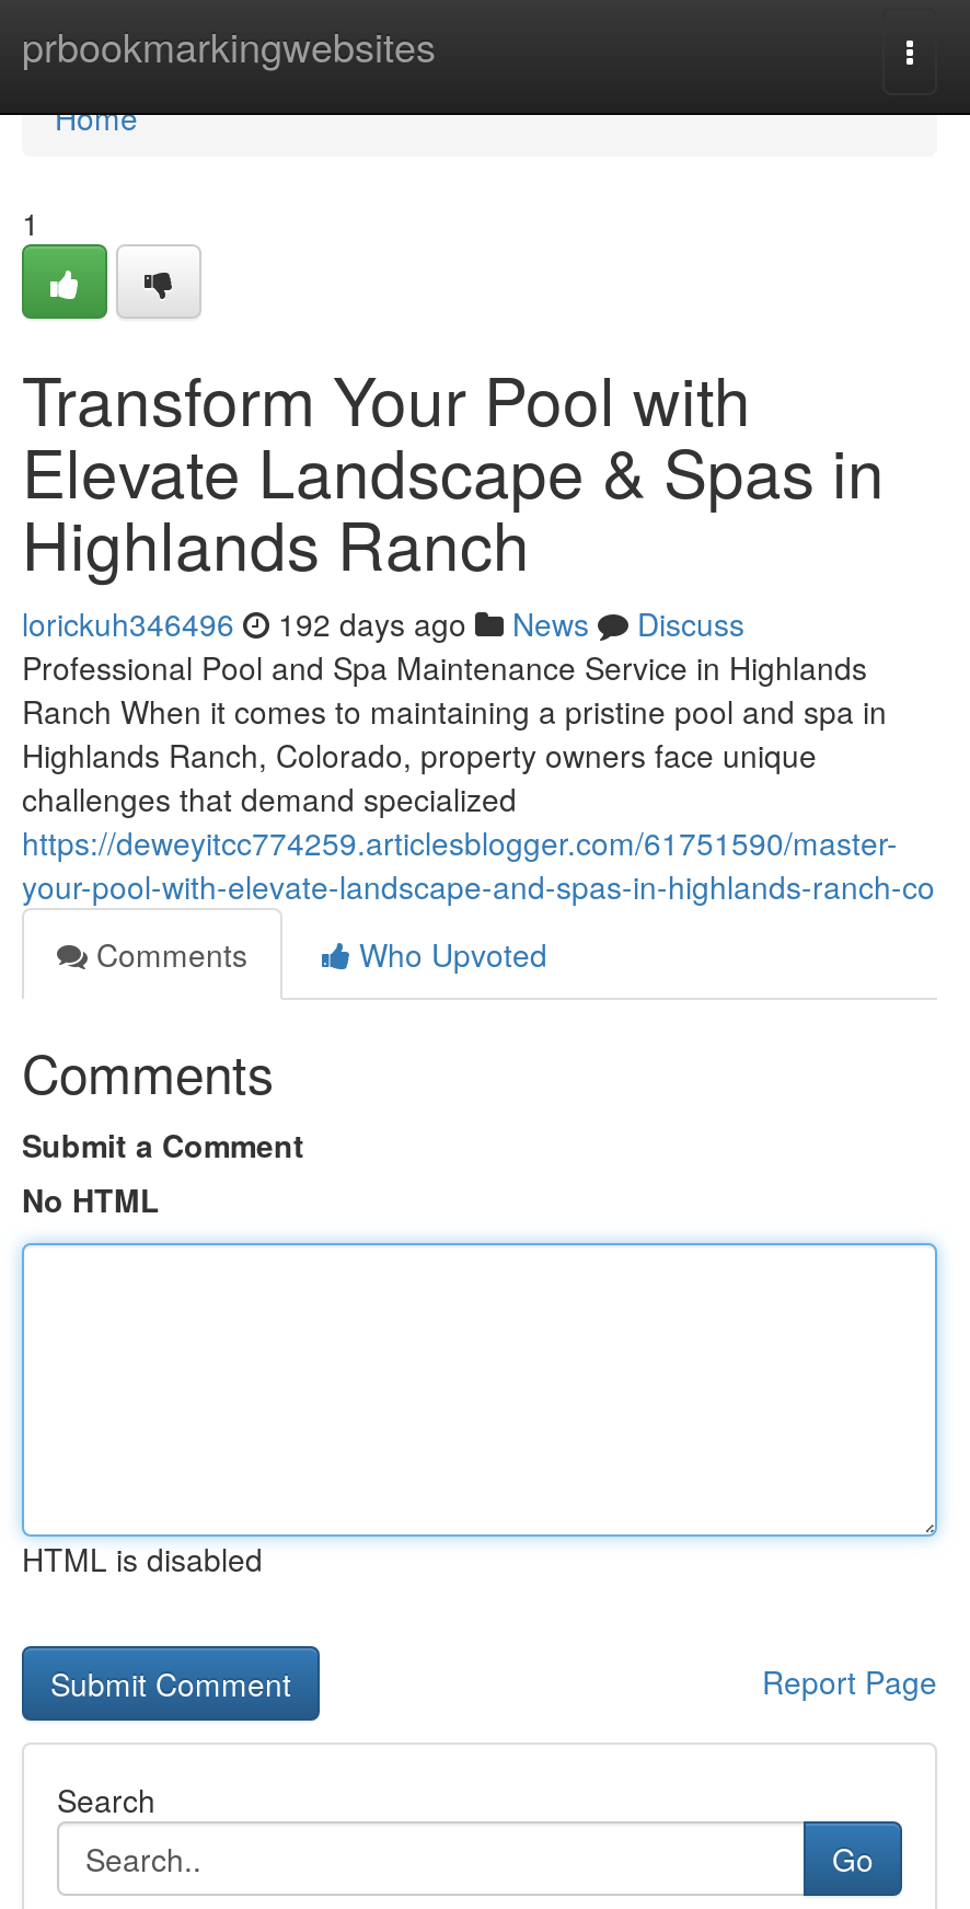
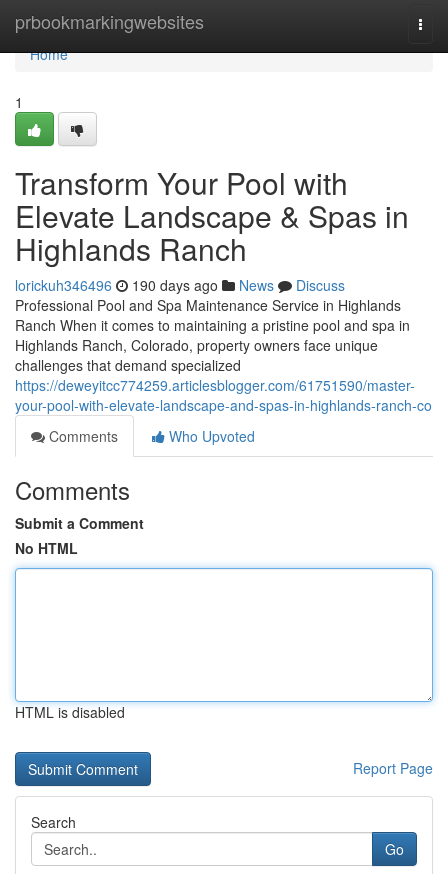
- lorickuh346496 192 days ago News Discuss
+ lorickuh346496 190 days ago News Discuss
